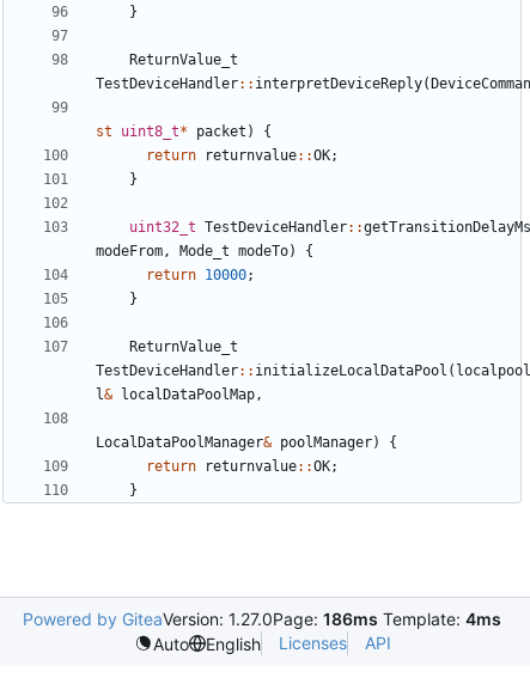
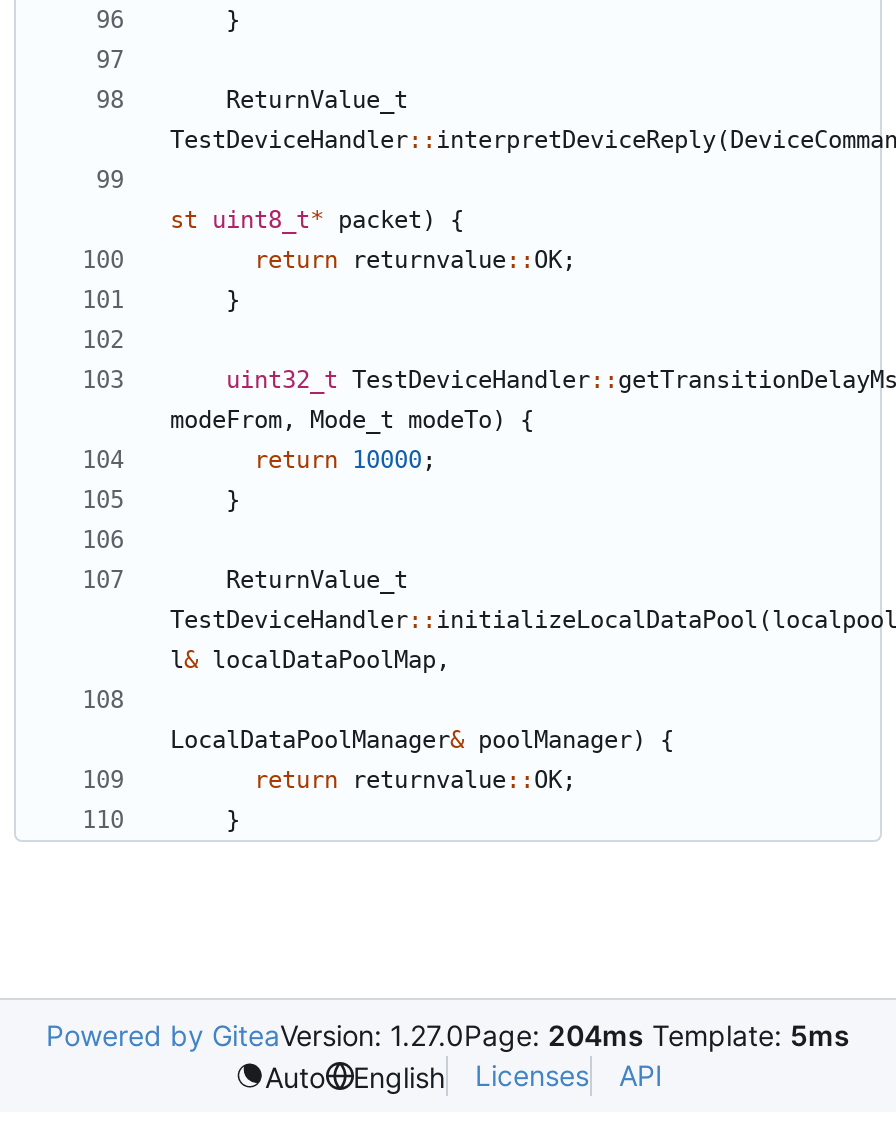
- Powered by GiteaVersion: 1.27.0Page: 186ms Template: 4ms
+ Powered by GiteaVersion: 1.27.0Page: 204ms Template: 5ms
